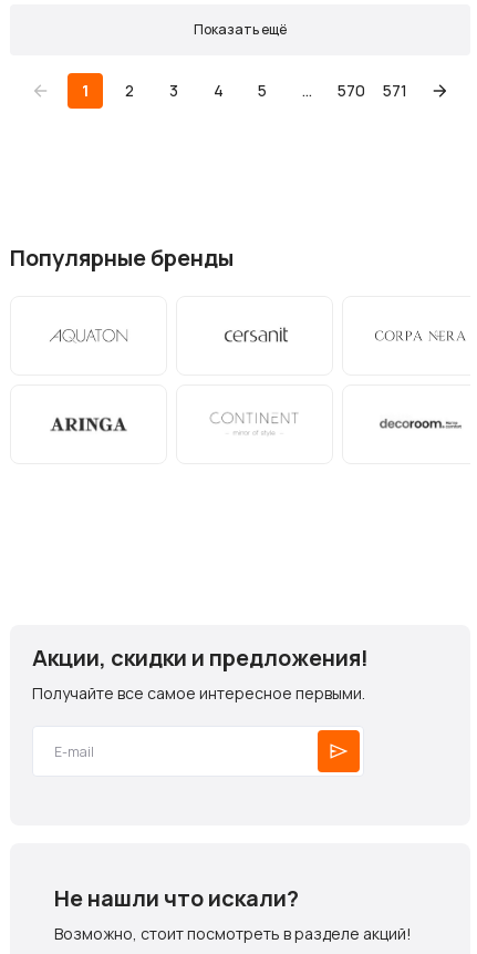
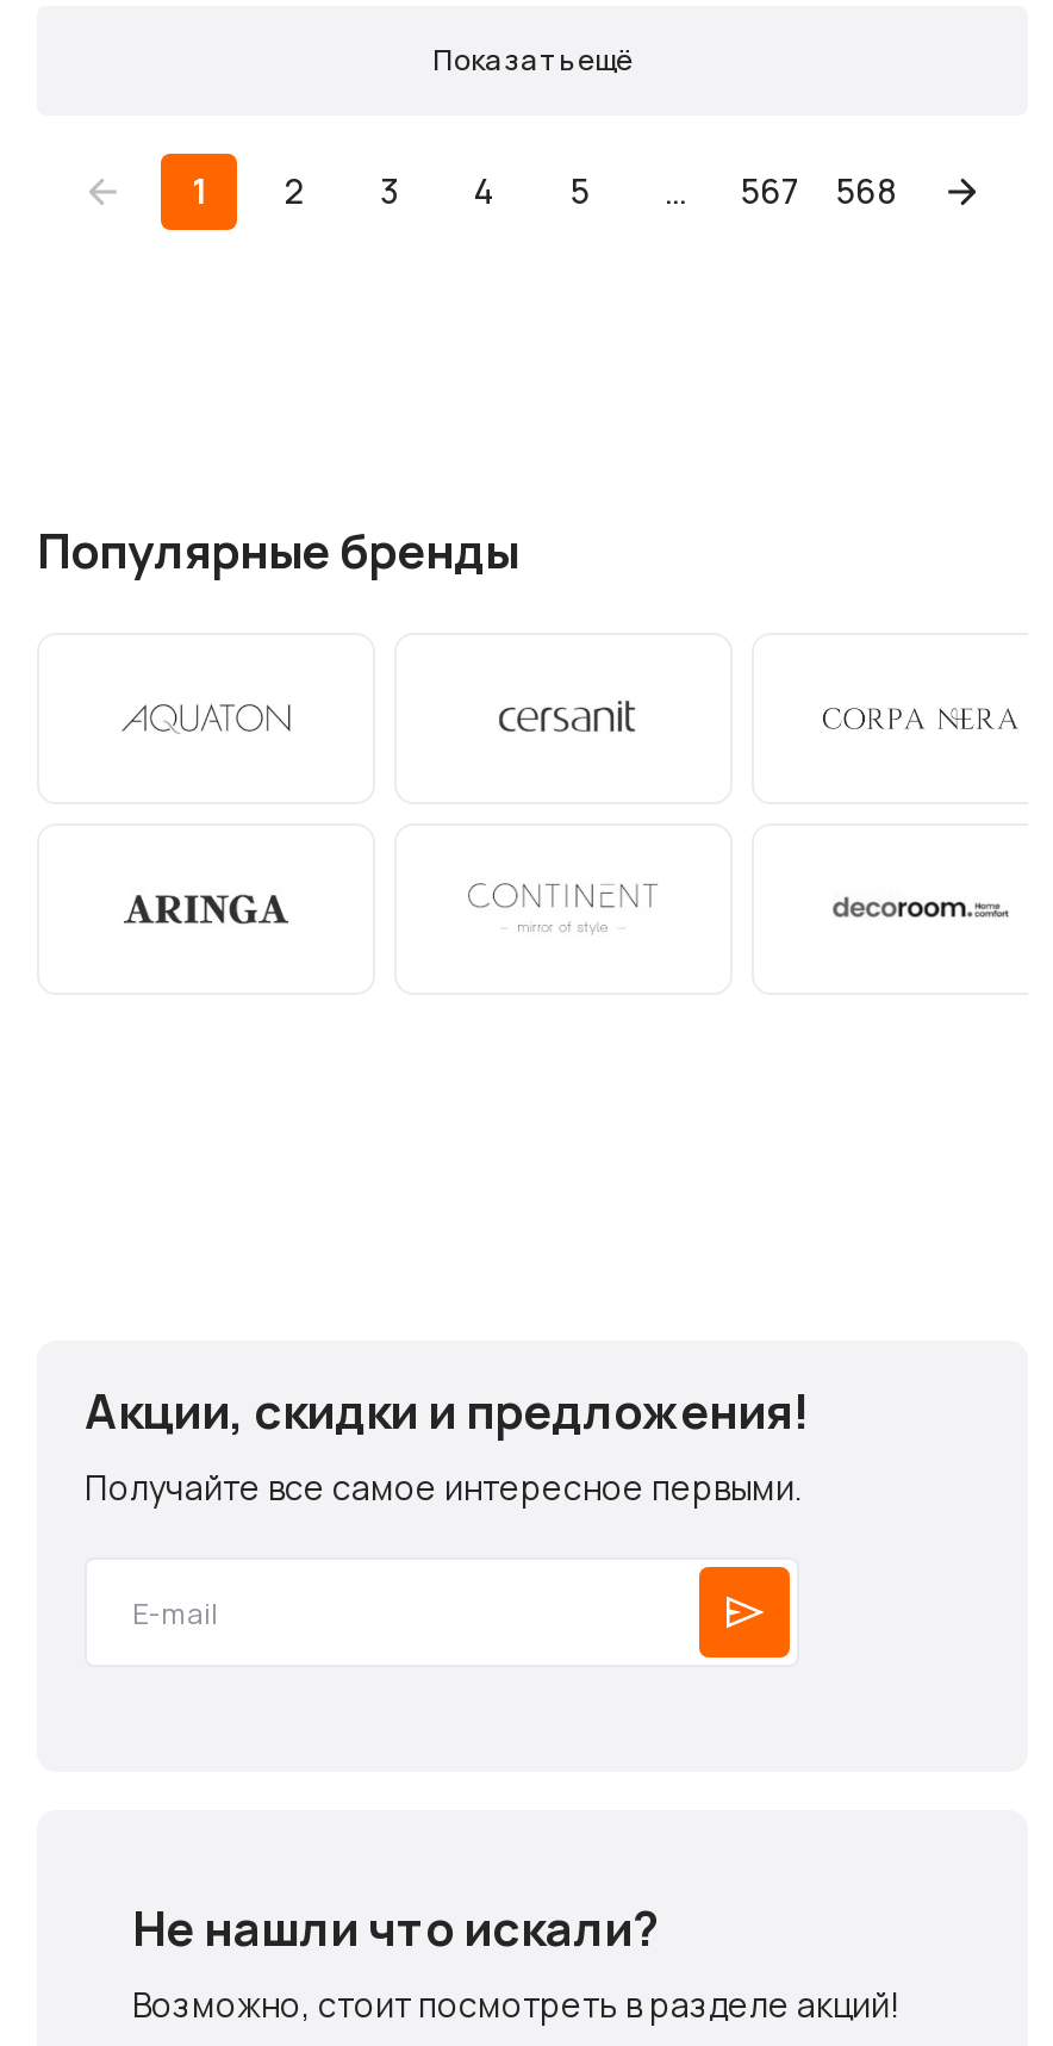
- 570
+ 567

- 571
+ 568
